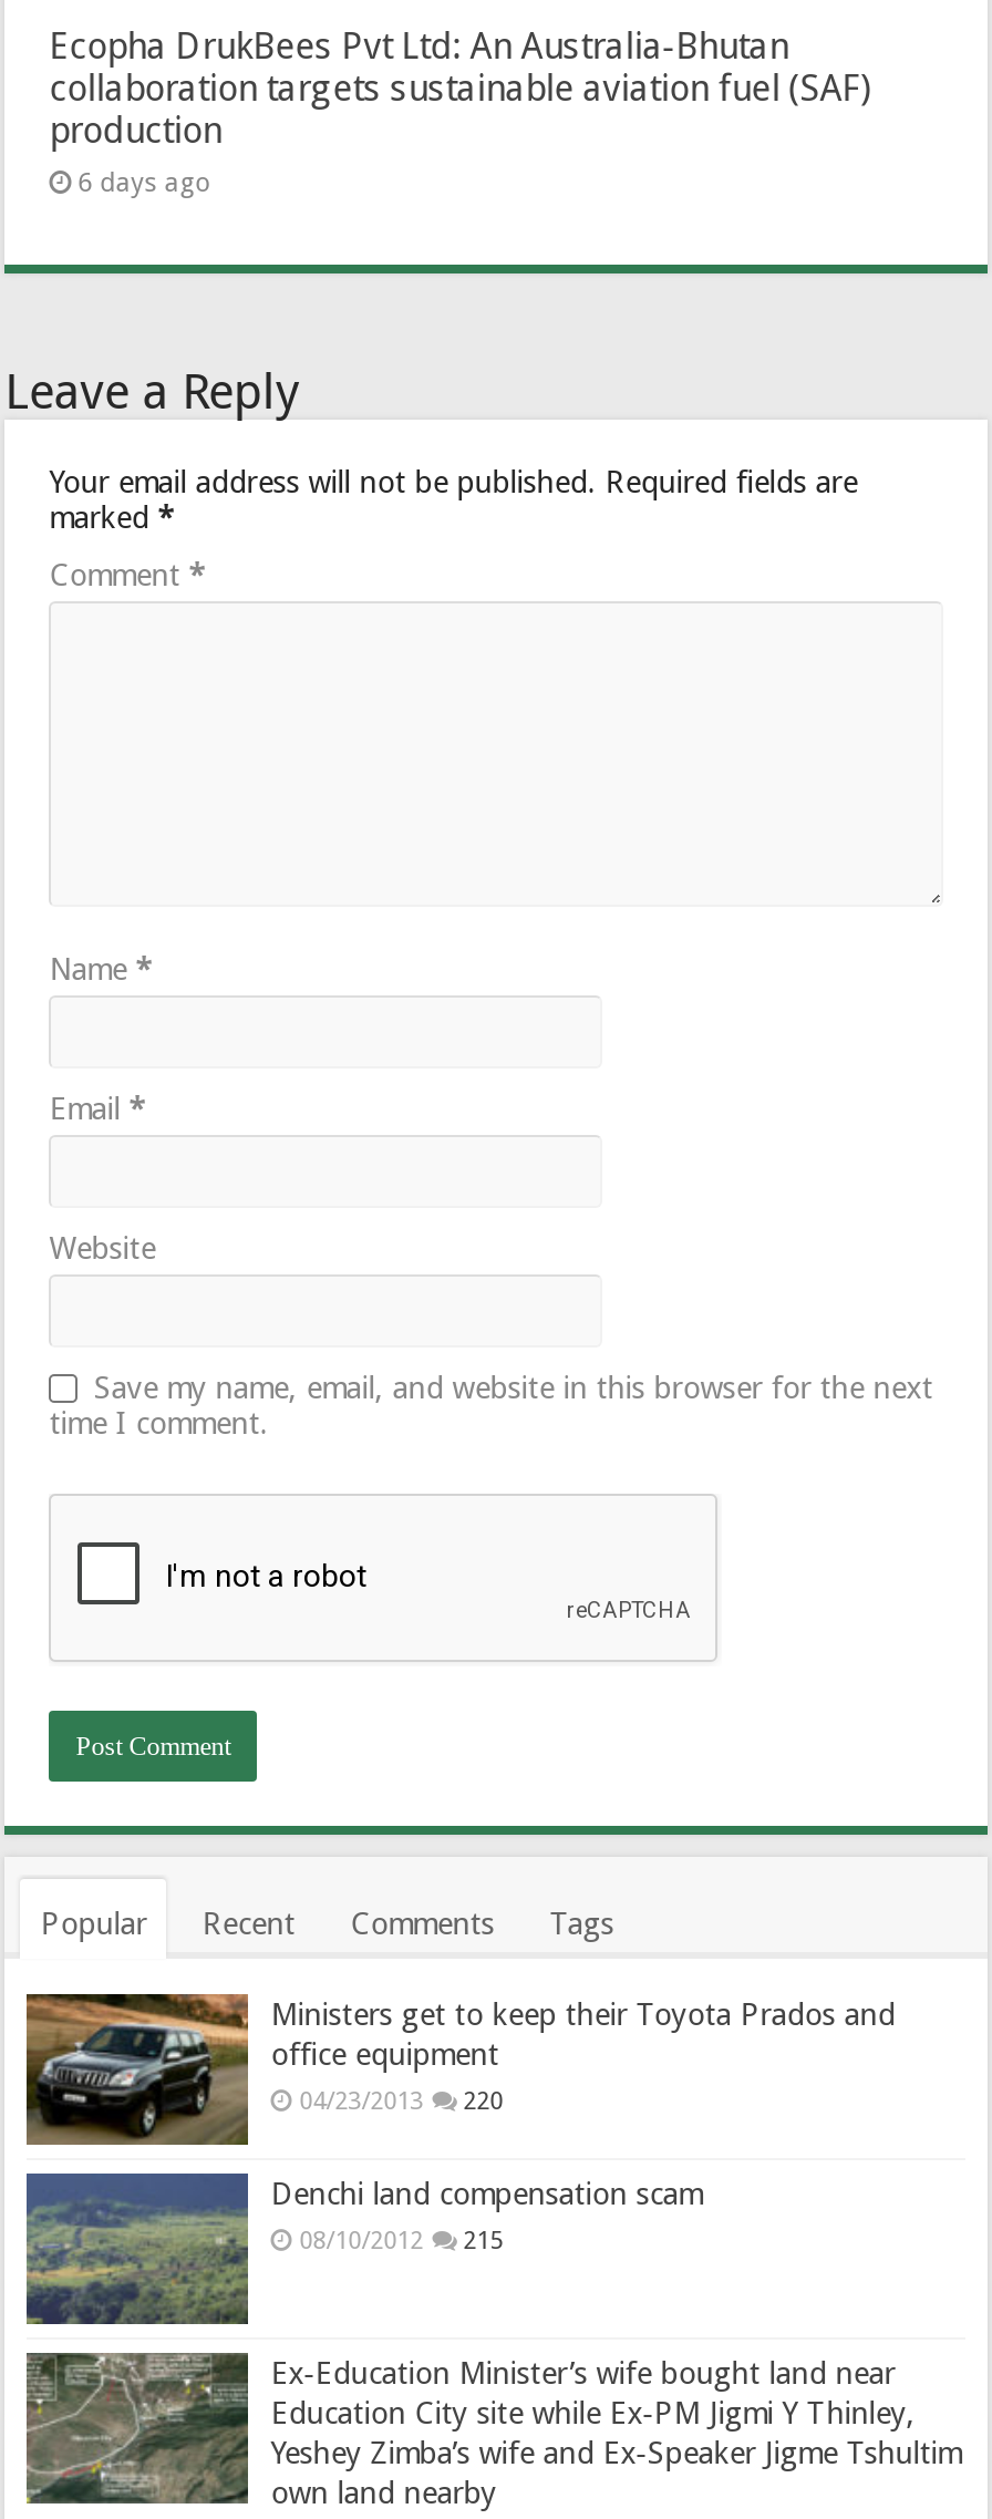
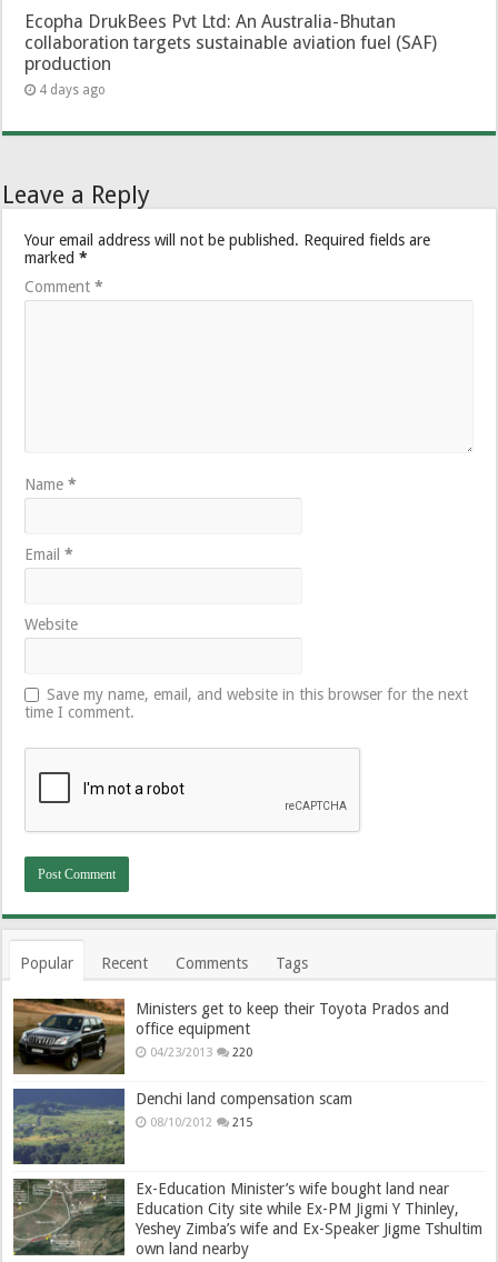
- 6 days ago
+ 4 days ago
